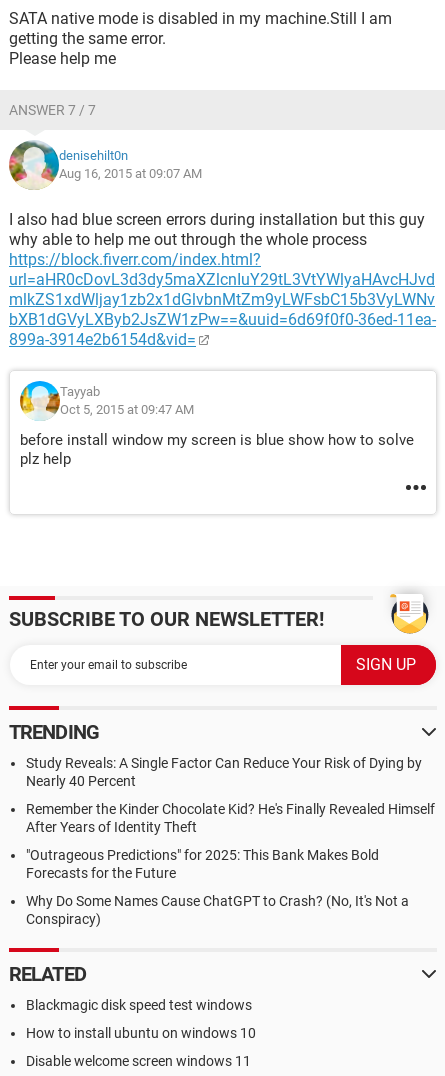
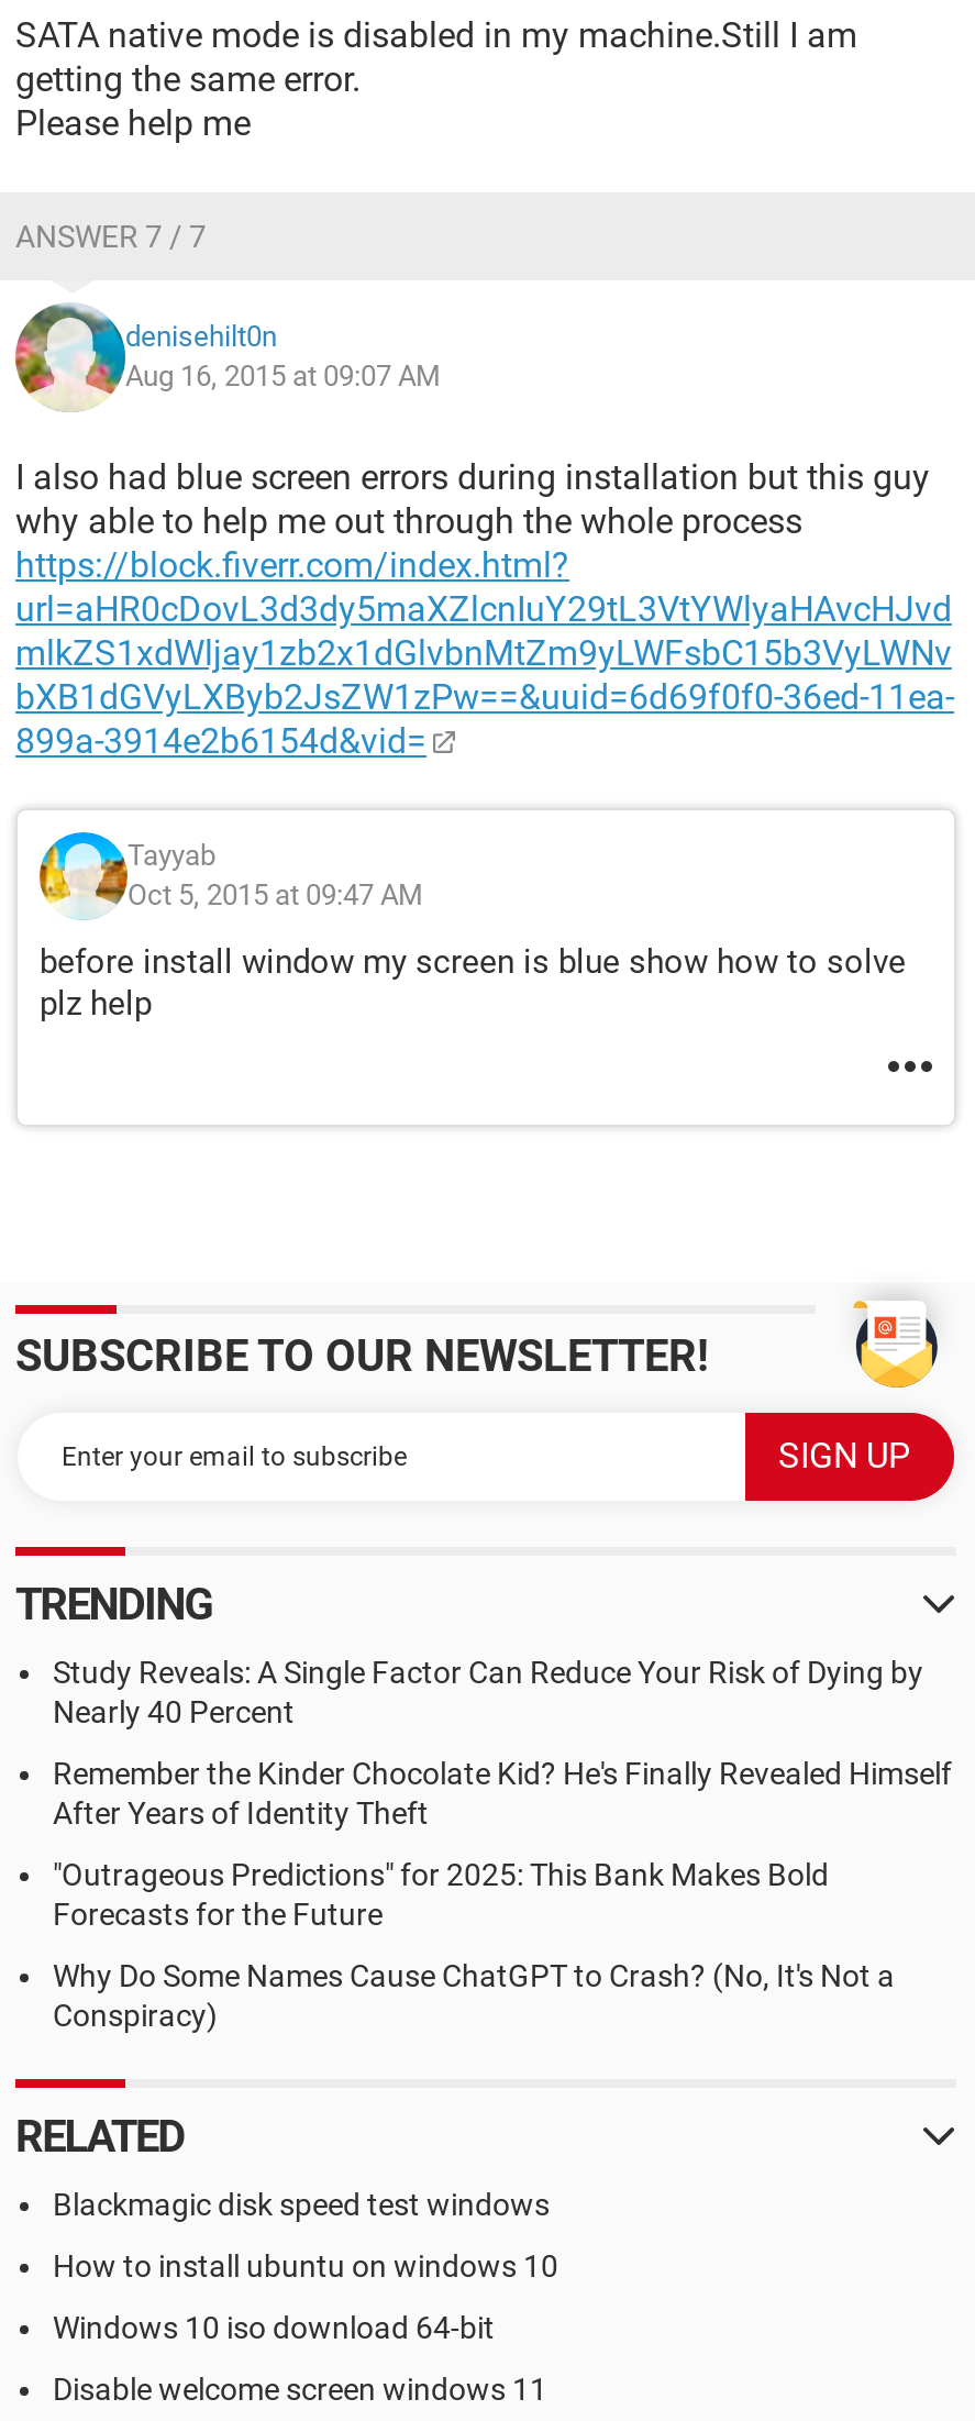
+ Windows 10 iso download 64-bit
